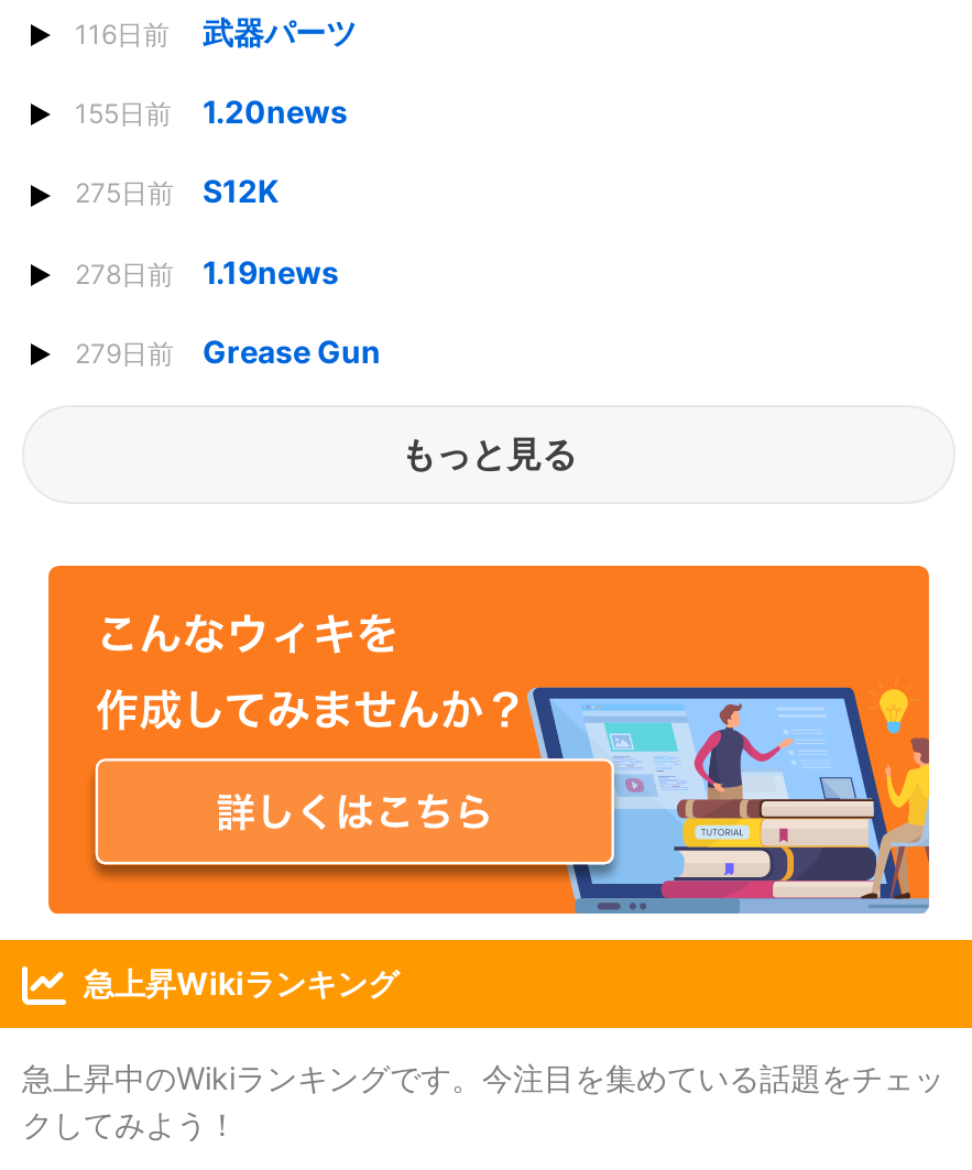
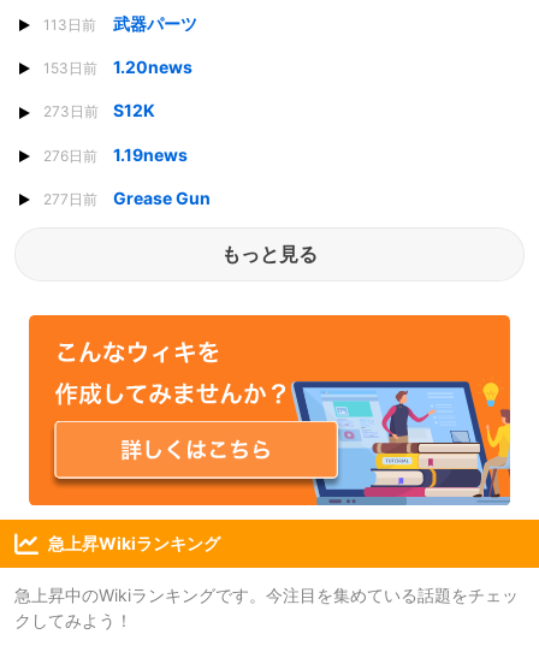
- 116日前 武器パーツ
+ 113日前 武器パーツ

- 155日前 1.20news
+ 153日前 1.20news

- 275日前 S12K
+ 273日前 S12K

- 278日前 1.19news
+ 276日前 1.19news

- 279日前 Grease Gun
+ 277日前 Grease Gun
